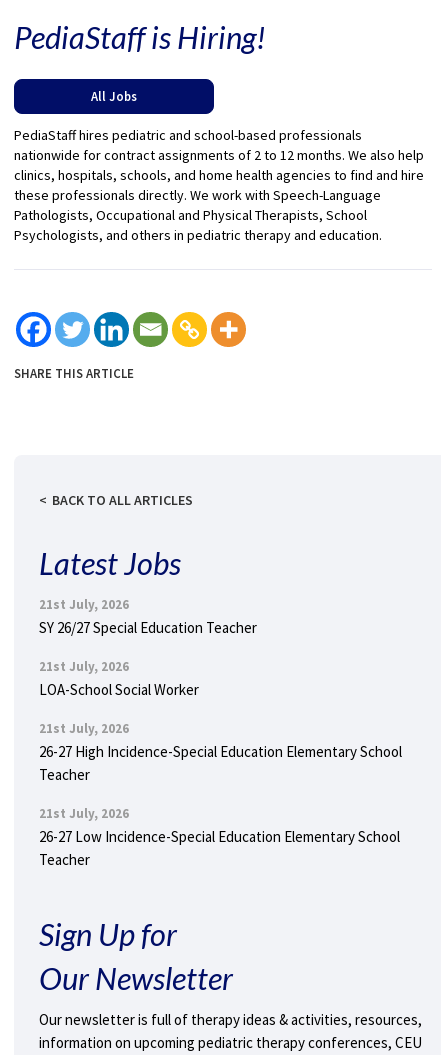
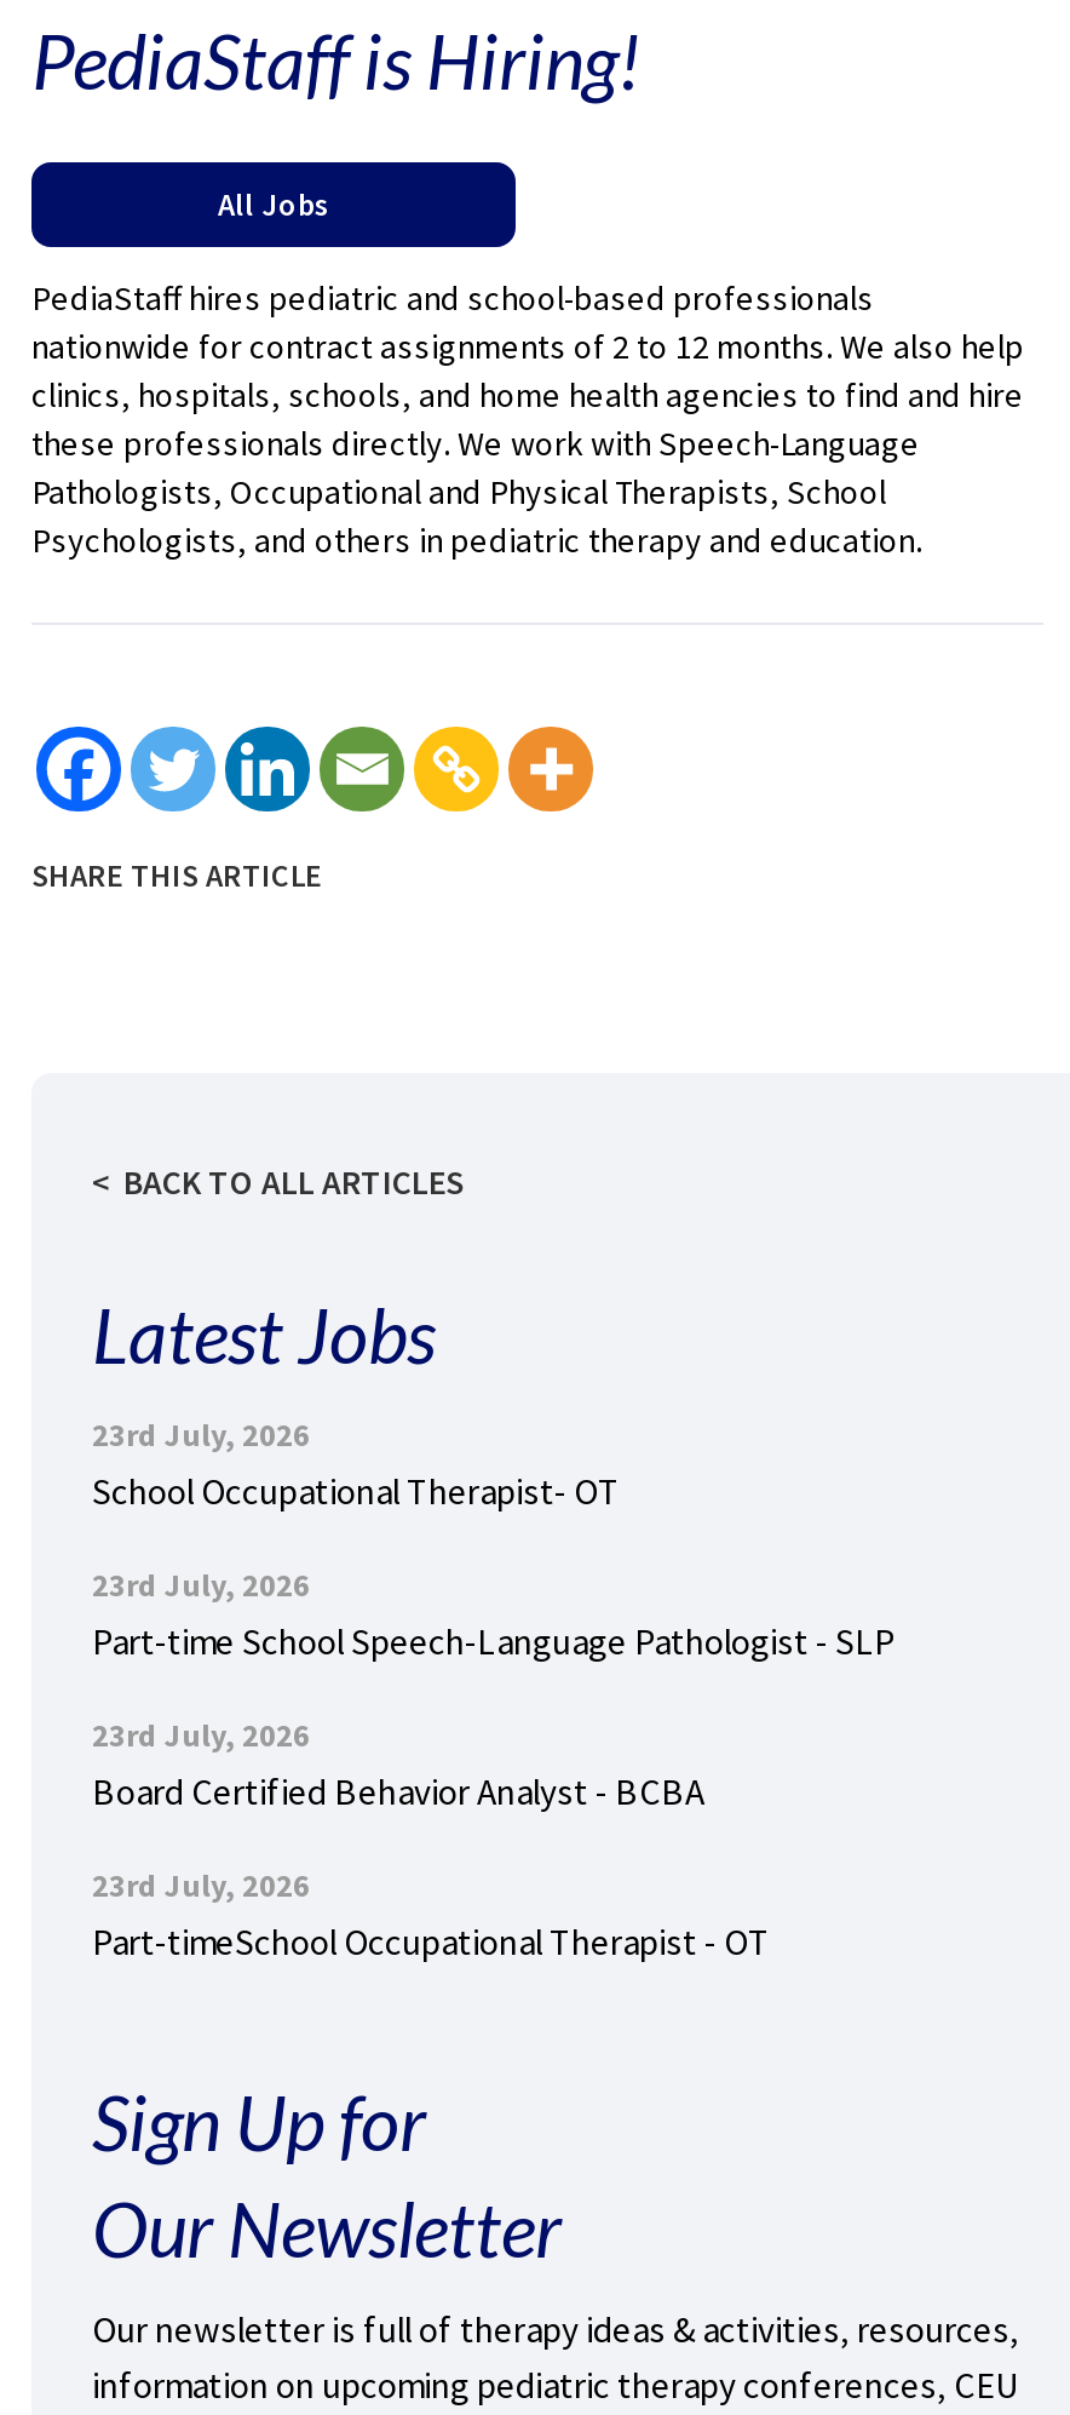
- 21st July, 2026
- SY 26/27 Special Education Teacher
+ 23rd July, 2026
+ School Occupational Therapist- OT

- 21st July, 2026
- LOA-School Social Worker
+ 23rd July, 2026
+ Part-time School Speech-Language Pathologist - SLP

- 21st July, 2026
- 26-27 High Incidence-Special Education Elementary School
- Teacher
+ 23rd July, 2026
+ Board Certified Behavior Analyst - BCBA

- 21st July, 2026
- 26-27 Low Incidence-Special Education Elementary School
- Teacher
+ 23rd July, 2026
+ Part-timeSchool Occupational Therapist - OT
